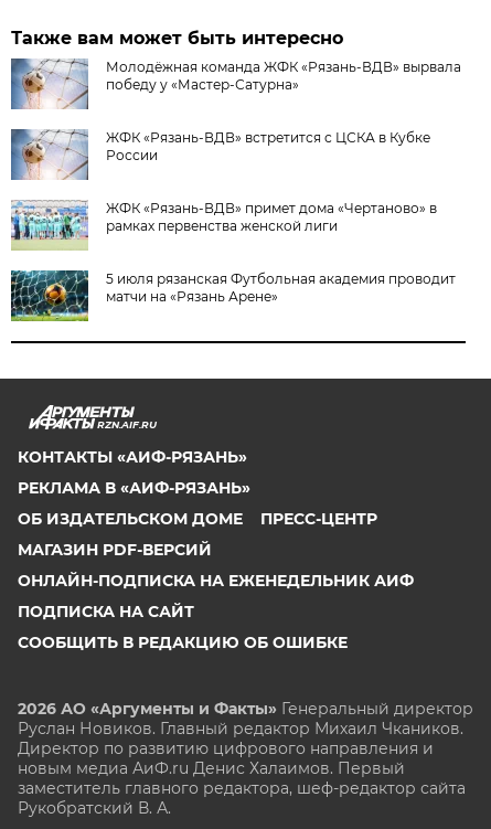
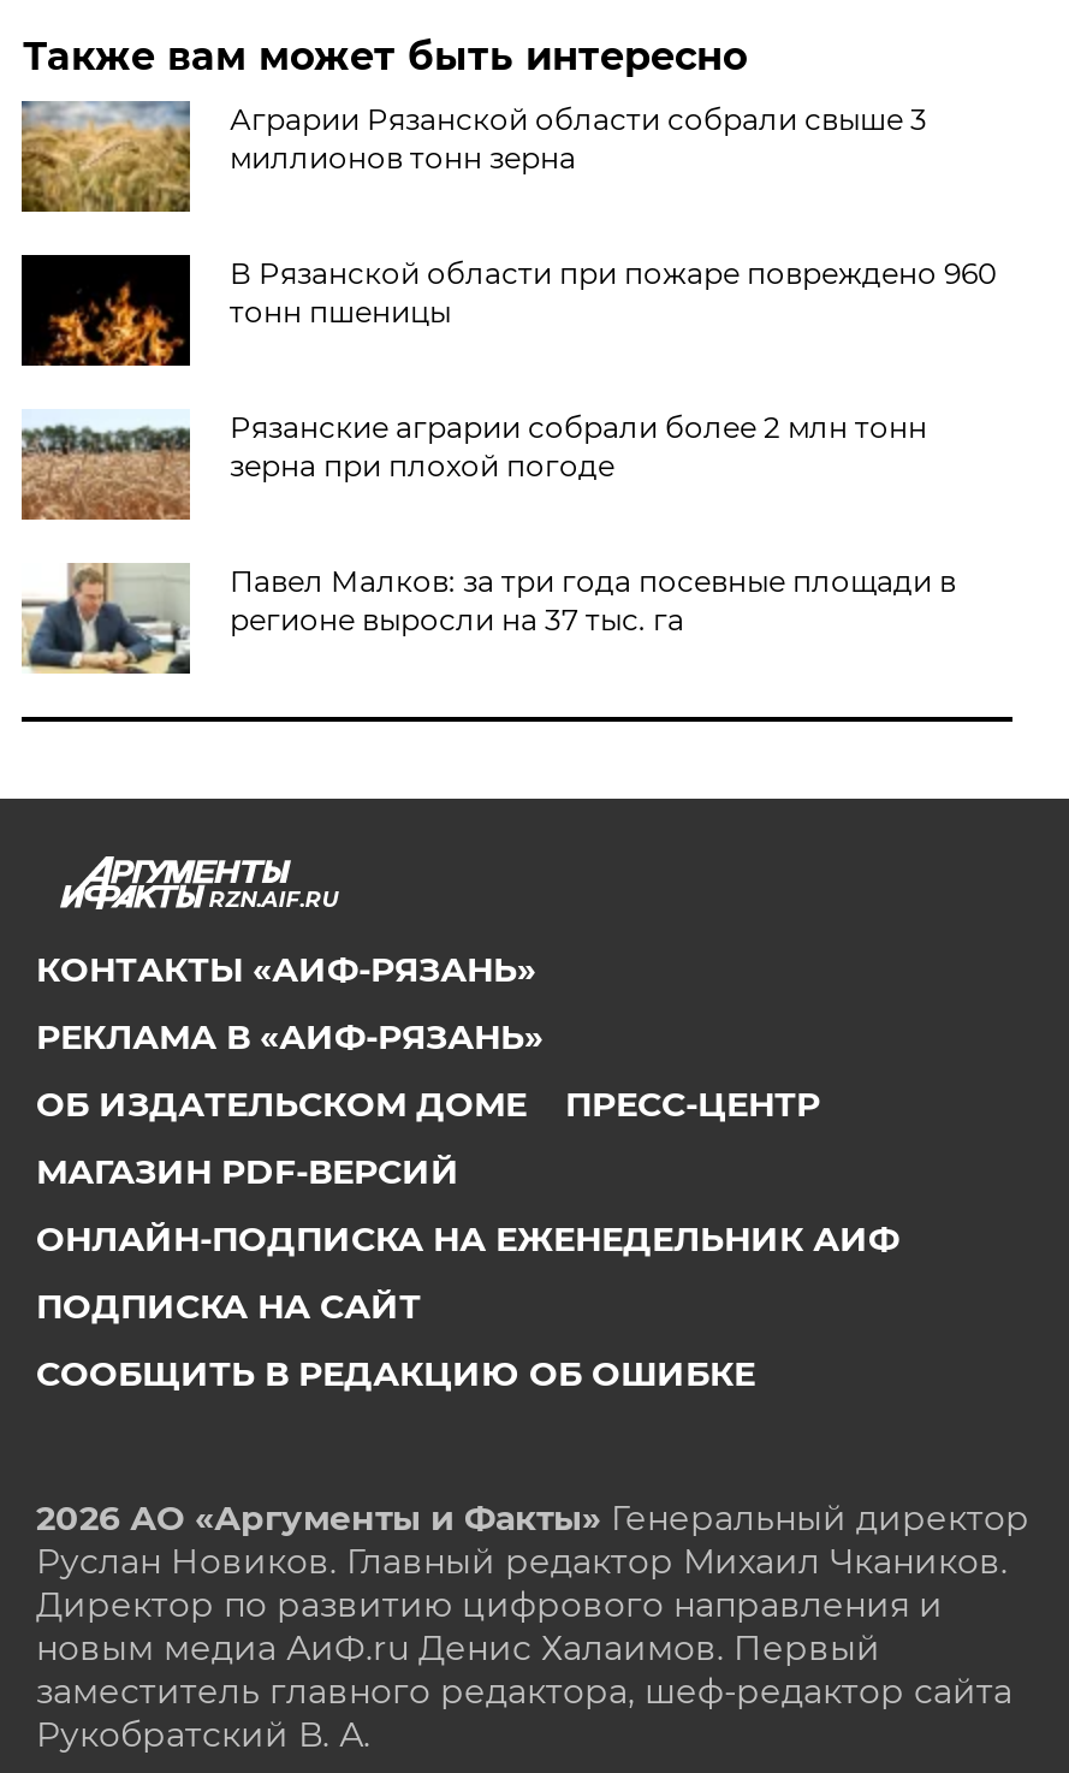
- [image]
- Молодёжная команда ЖФК «Рязань-ВДВ» вырвала
- победу у «Мастер-Сатурна»
+ [image]
+ Аграрии Рязанской области собрали свыше 3
+ миллионов тонн зерна

- [image]
- ЖФК «Рязань-ВДВ» встретится с ЦСКА в Кубке
- России
+ [image]
+ В Рязанской области при пожаре повреждено 960
+ тонн пшеницы

- [image]
- ЖФК «Рязань-ВДВ» примет дома «Чертаново» в
- рамках первенства женской лиги
+ [image]
+ Рязанские аграрии собрали более 2 млн тонн
+ зерна при плохой погоде

- [image]
- 5 июля рязанская Футбольная академия проводит
- матчи на «Рязань Арене»
+ [image]
+ Павел Малков: за три года посевные площади в
+ регионе выросли на 37 тыс. га
